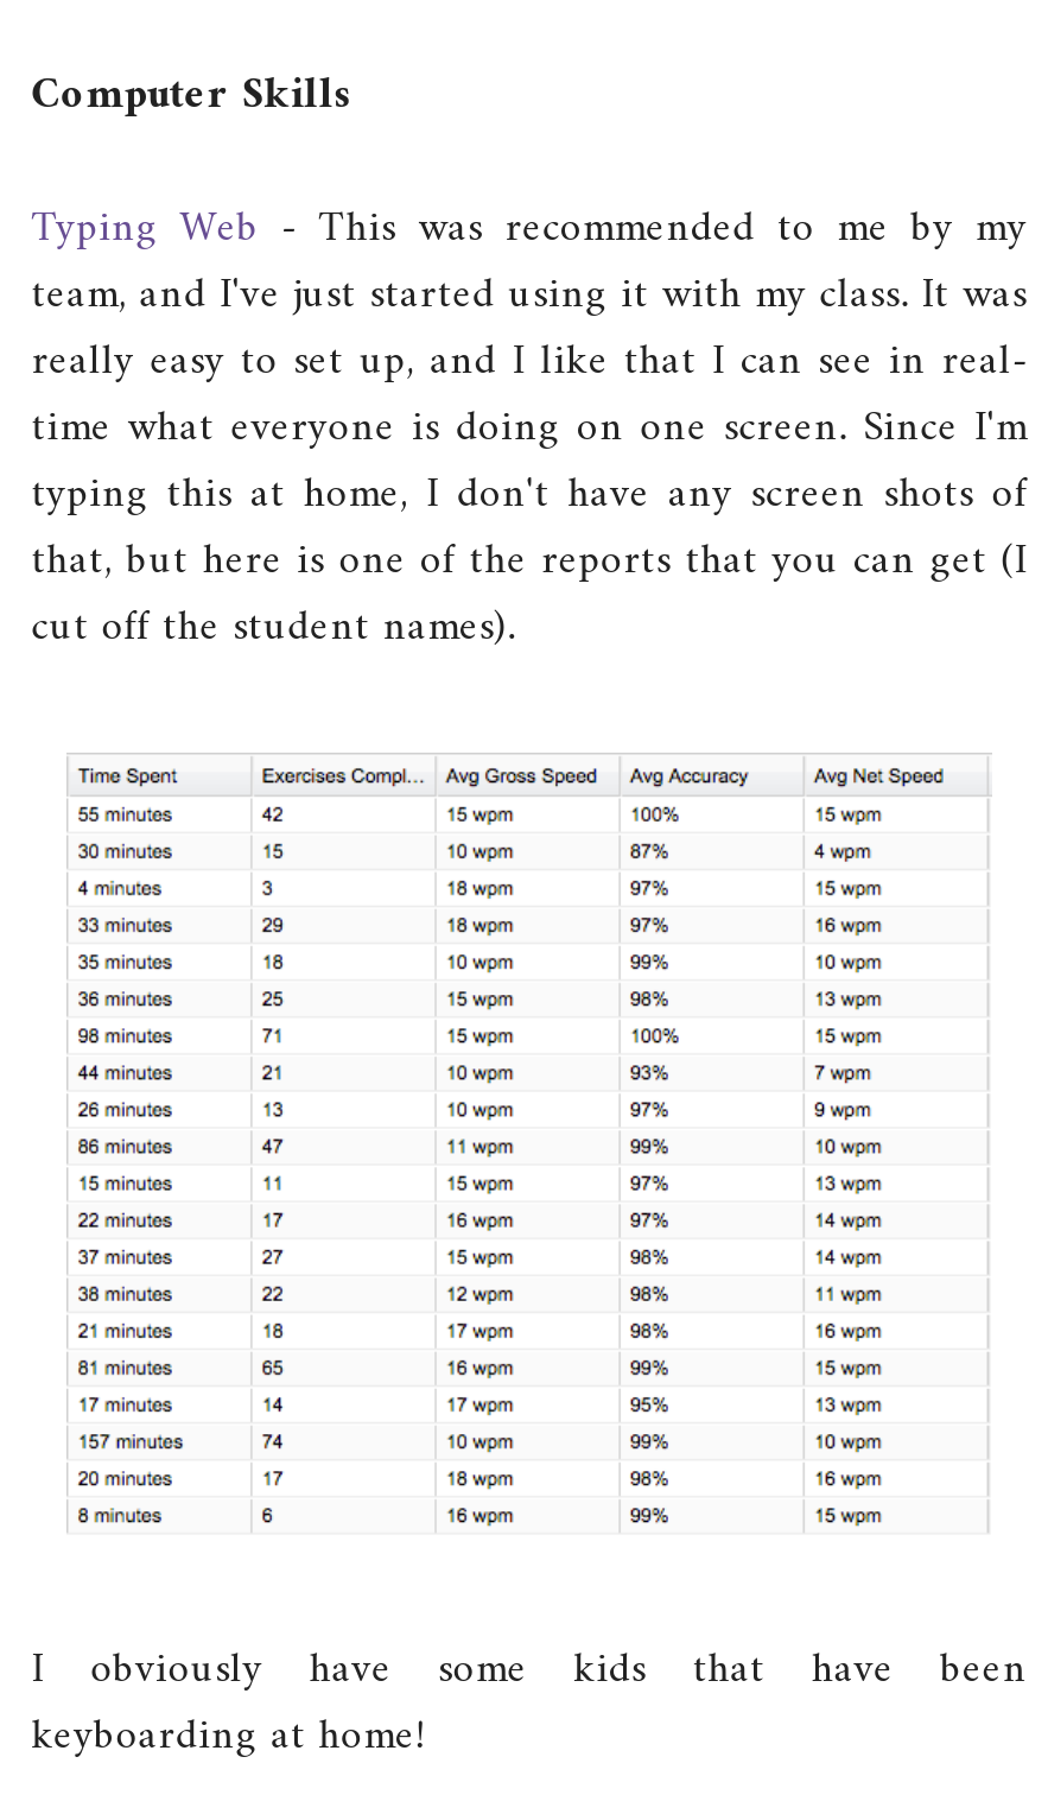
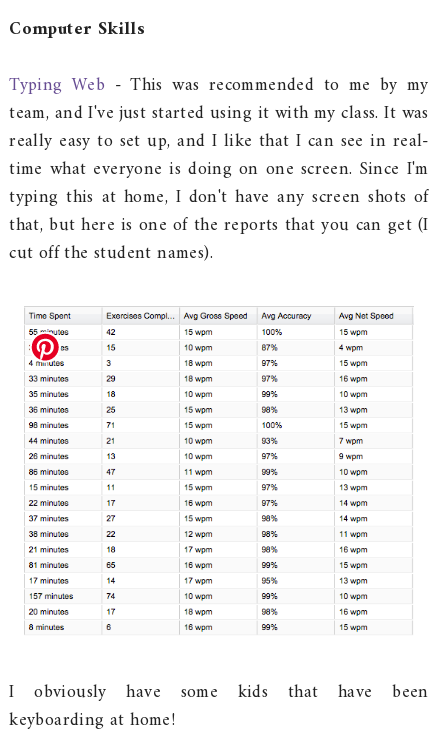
- [image]
+ [image]
